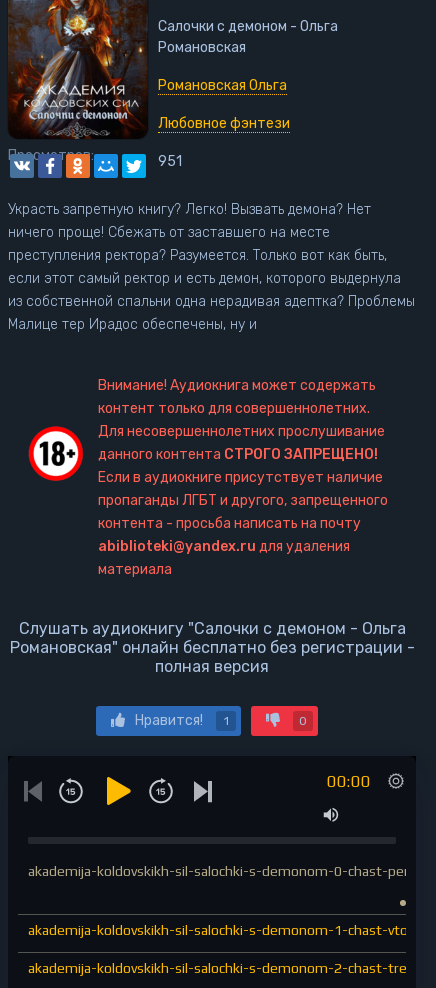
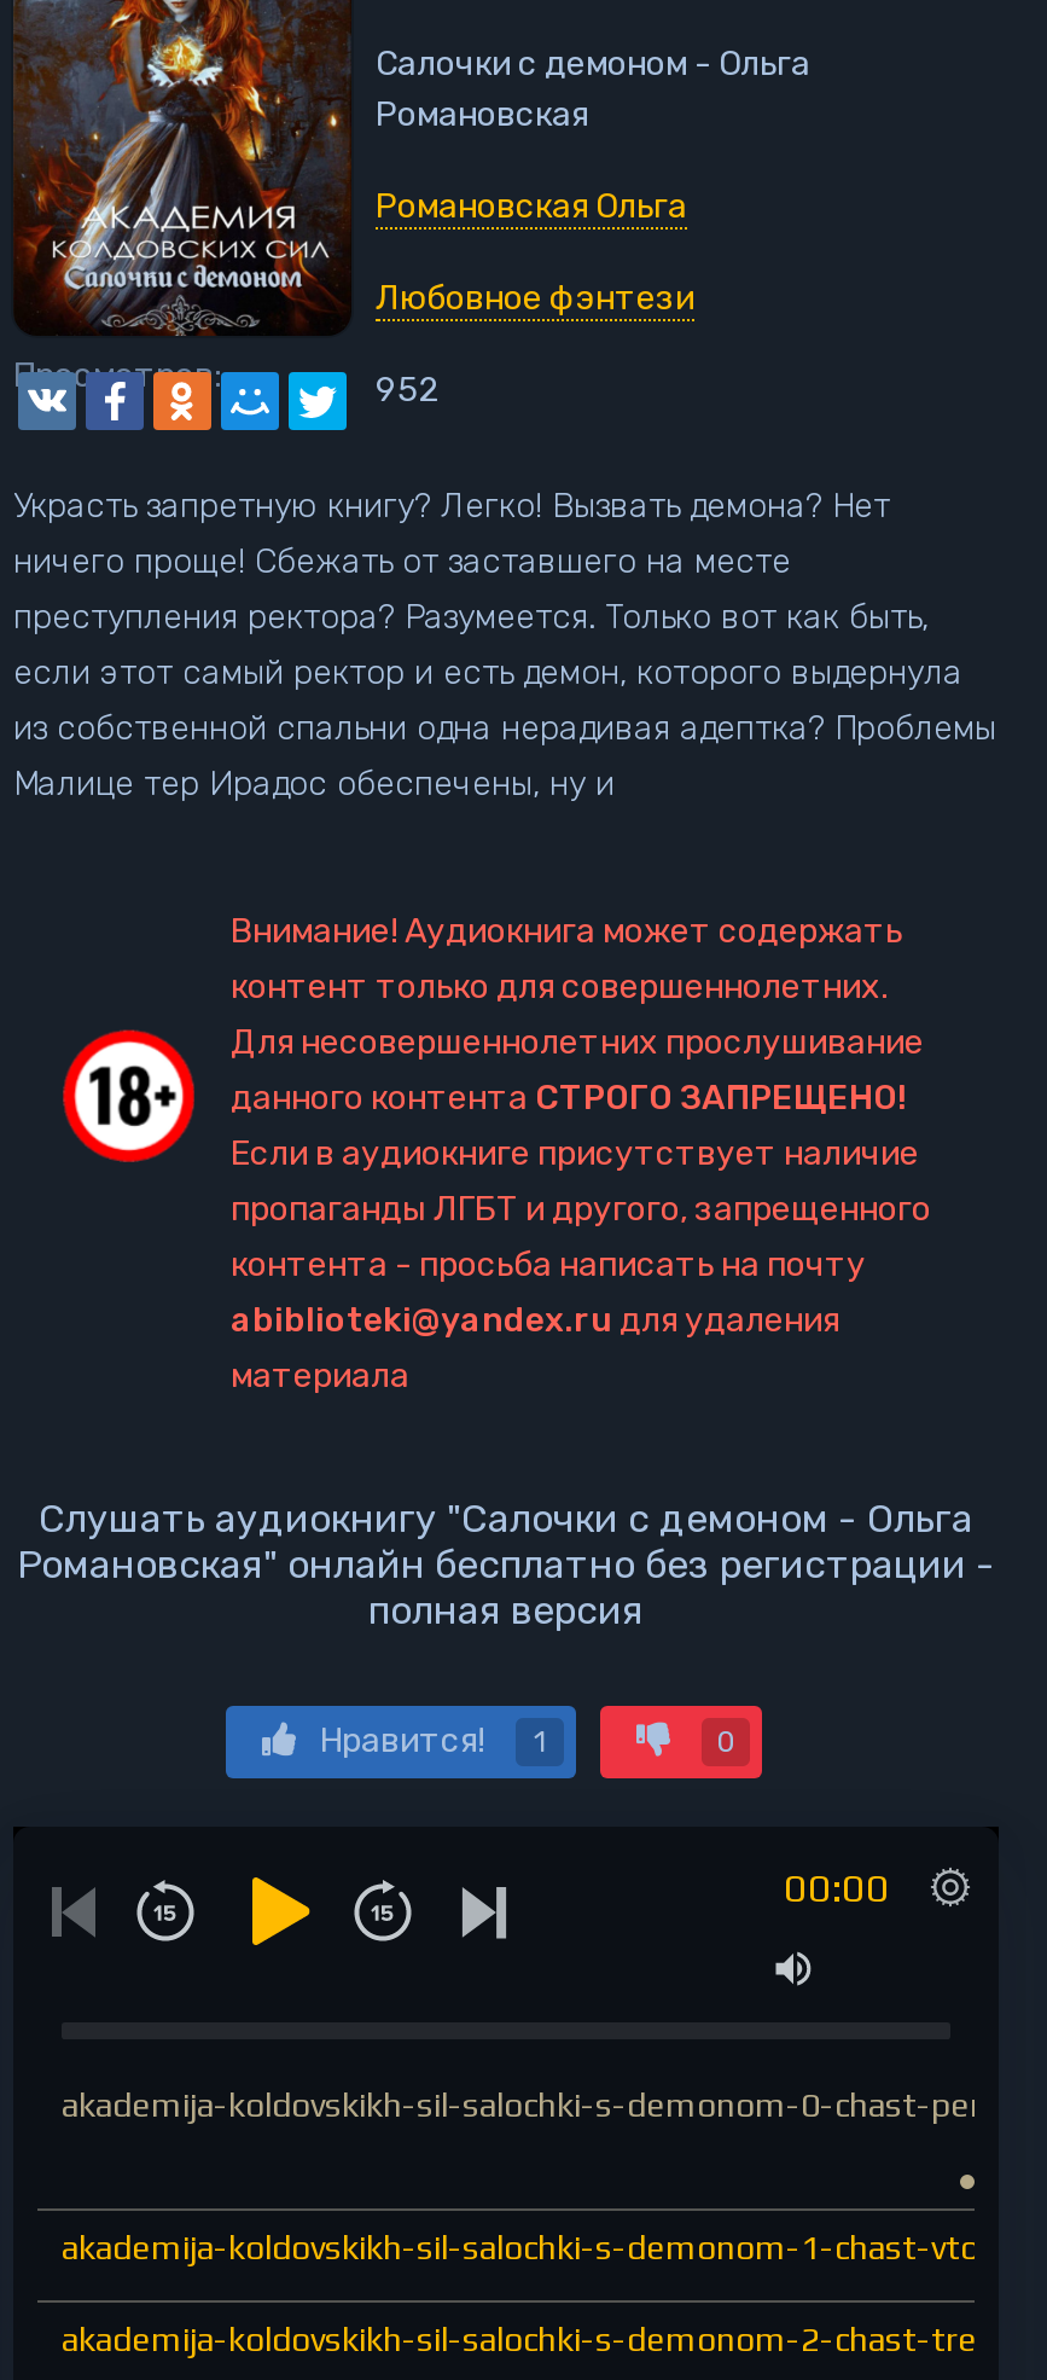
- 951
+ 952
